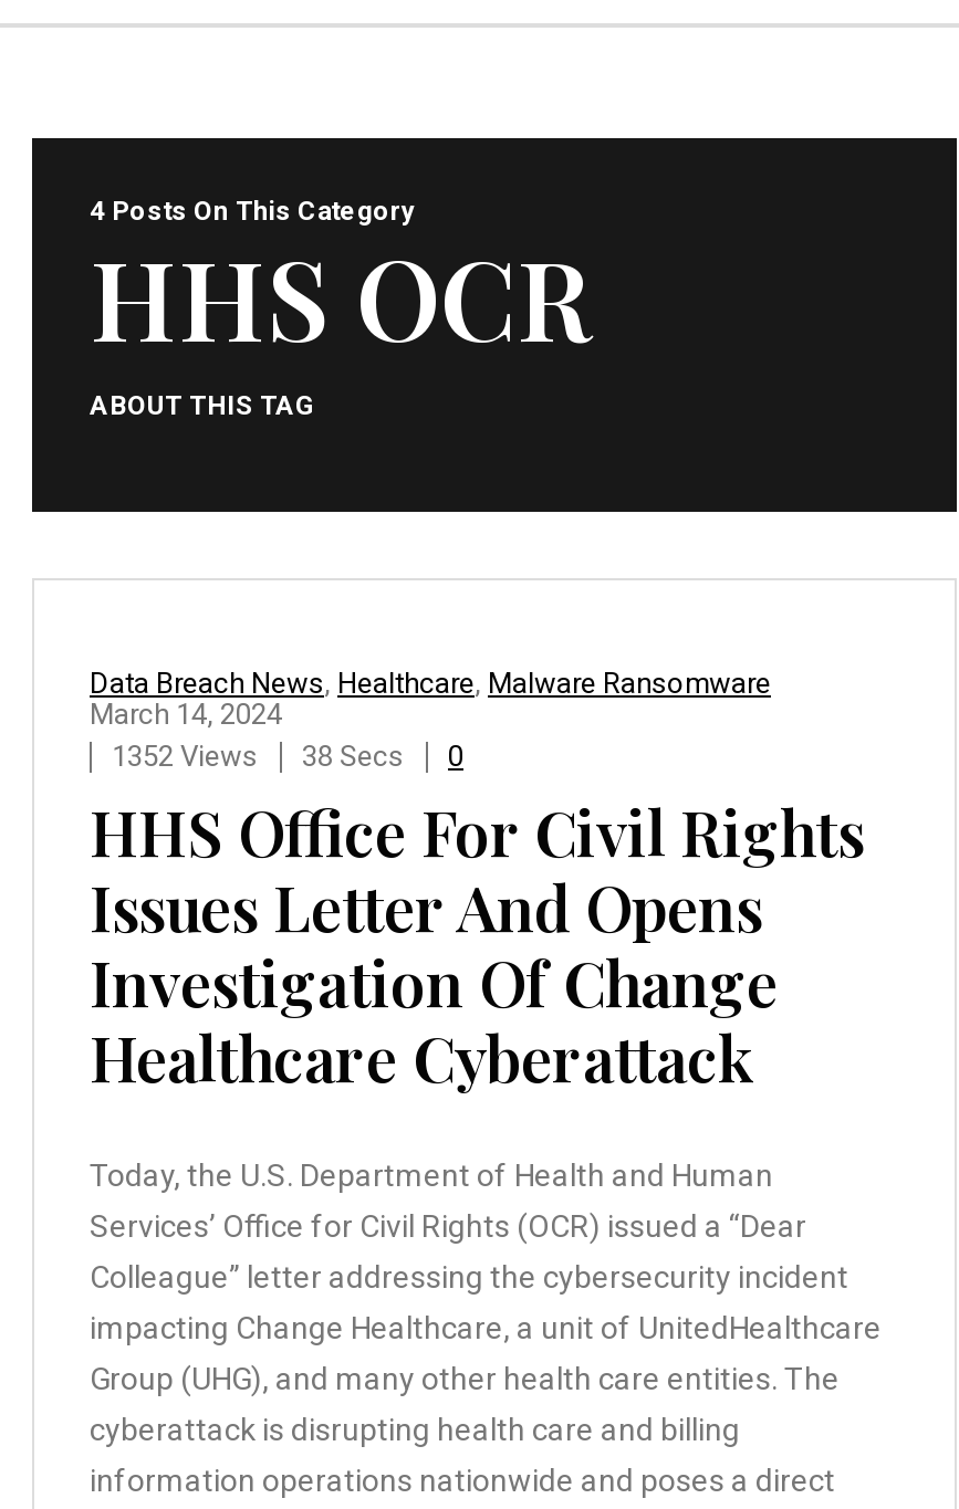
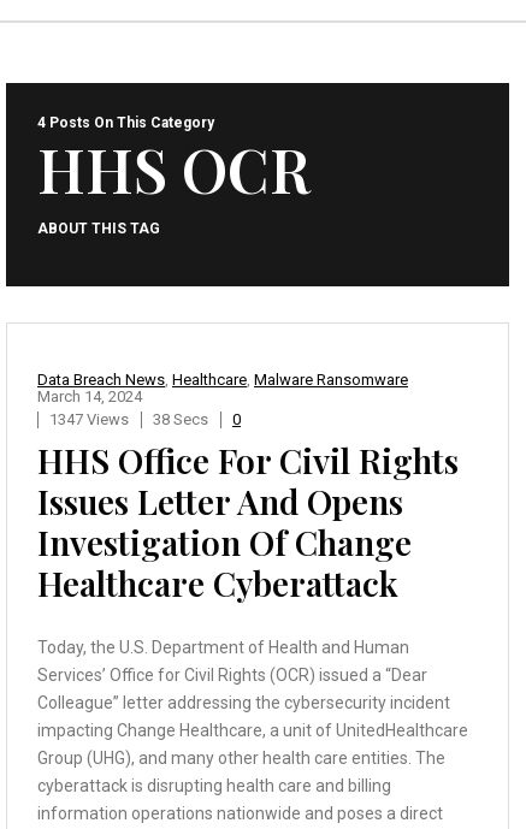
- 1352 Views 38 Secs 0
+ 1347 Views 38 Secs 0
